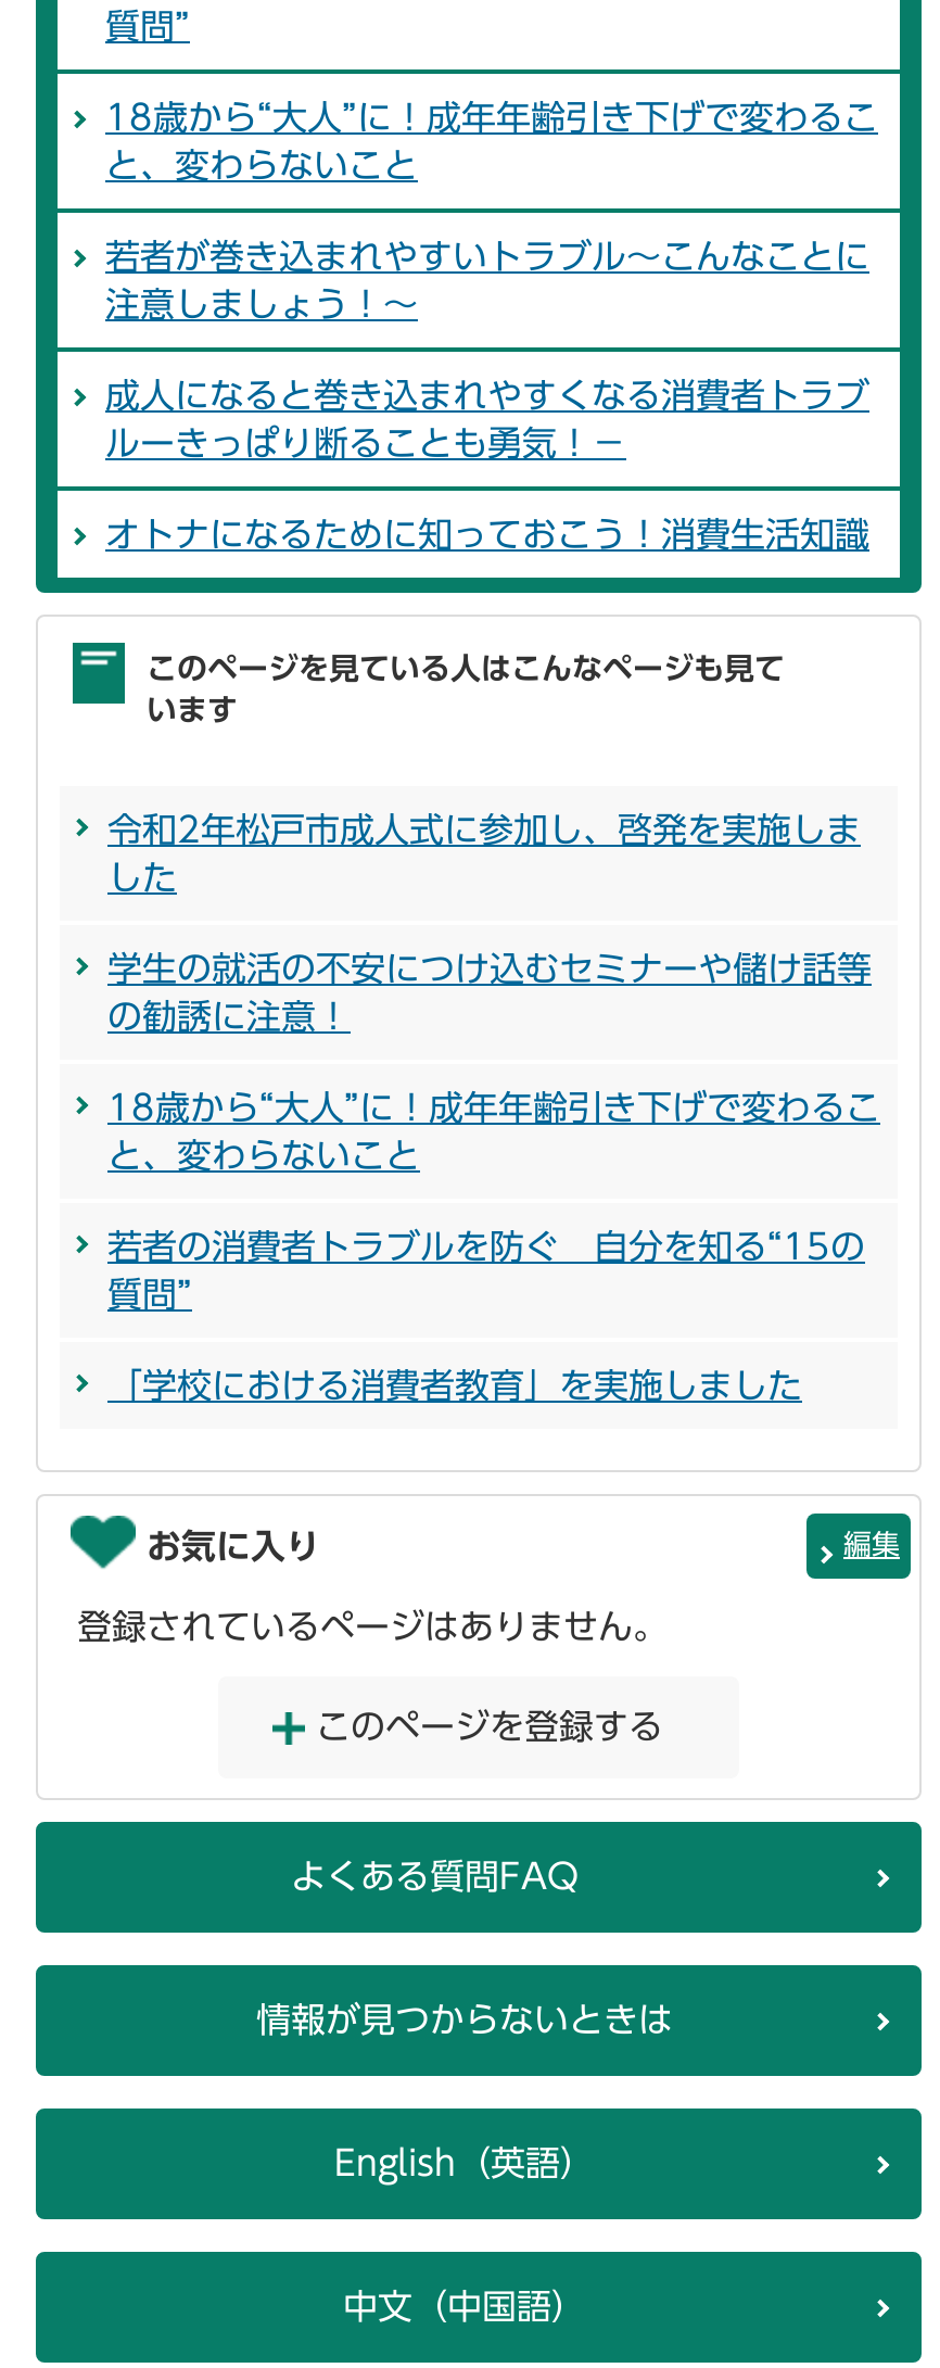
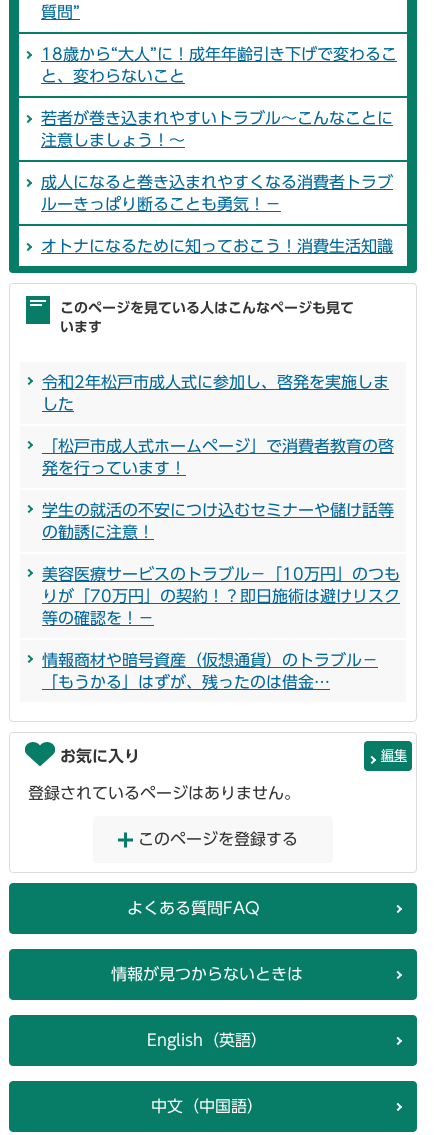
+ 「松戸市成人式ホームページ」で消費者教育の啓
+ 発を行っています！

moved down: 学生の就活の不安につけ込むセミナーや儲け話等 | の勧誘に注意！

- 18歳から“大人”に！成年年齢引き下げで変わるこ
- と、変わらないこと
- 若者の消費者トラブルを防ぐ 自分を知る“15の
- 質問”
- 「学校における消費者教育」を実施しました
+ 美容医療サービスのトラブル－「10万円」のつも
+ りが「70万円」の契約！？即日施術は避けリスク
+ 等の確認を！－
+ 情報商材や暗号資産（仮想通貨）のトラブル－
+ 「もうかる」はずが、残ったのは借金…
